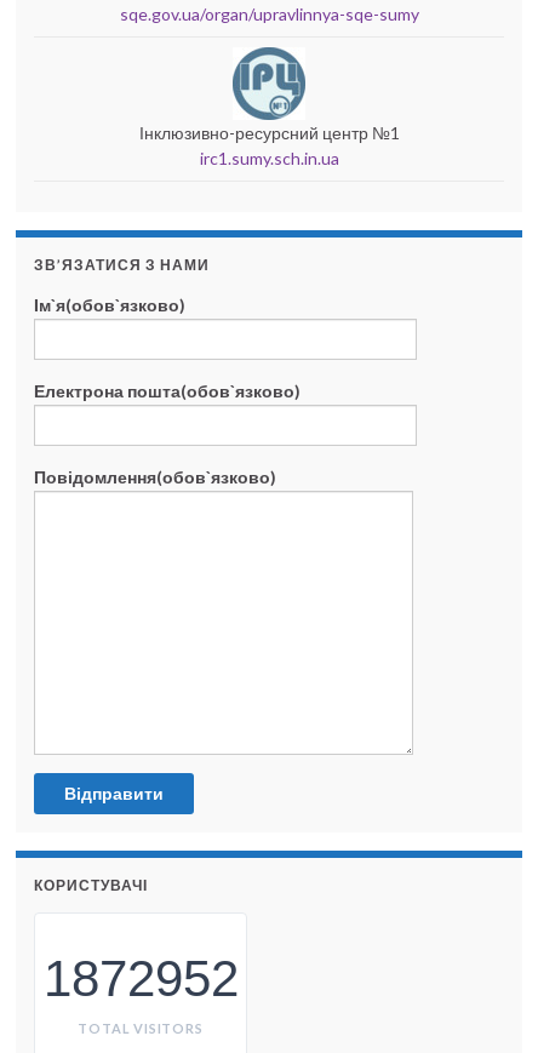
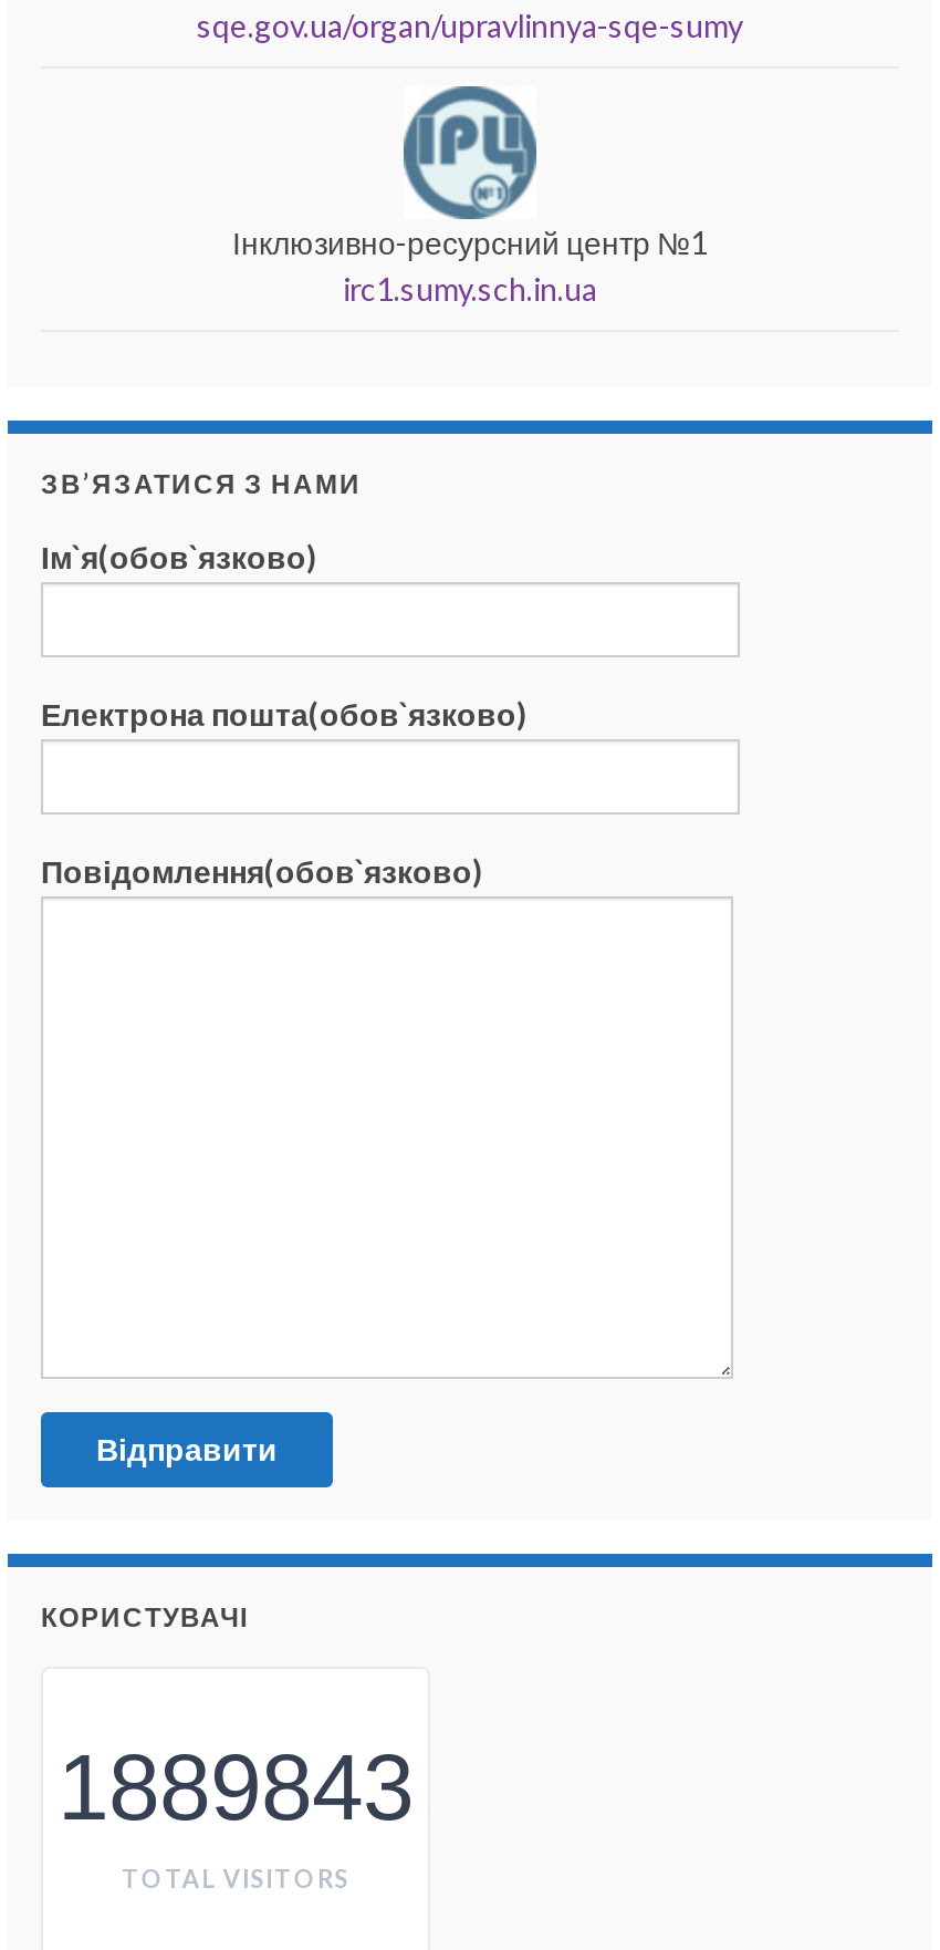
- 1872952
+ 1889843
